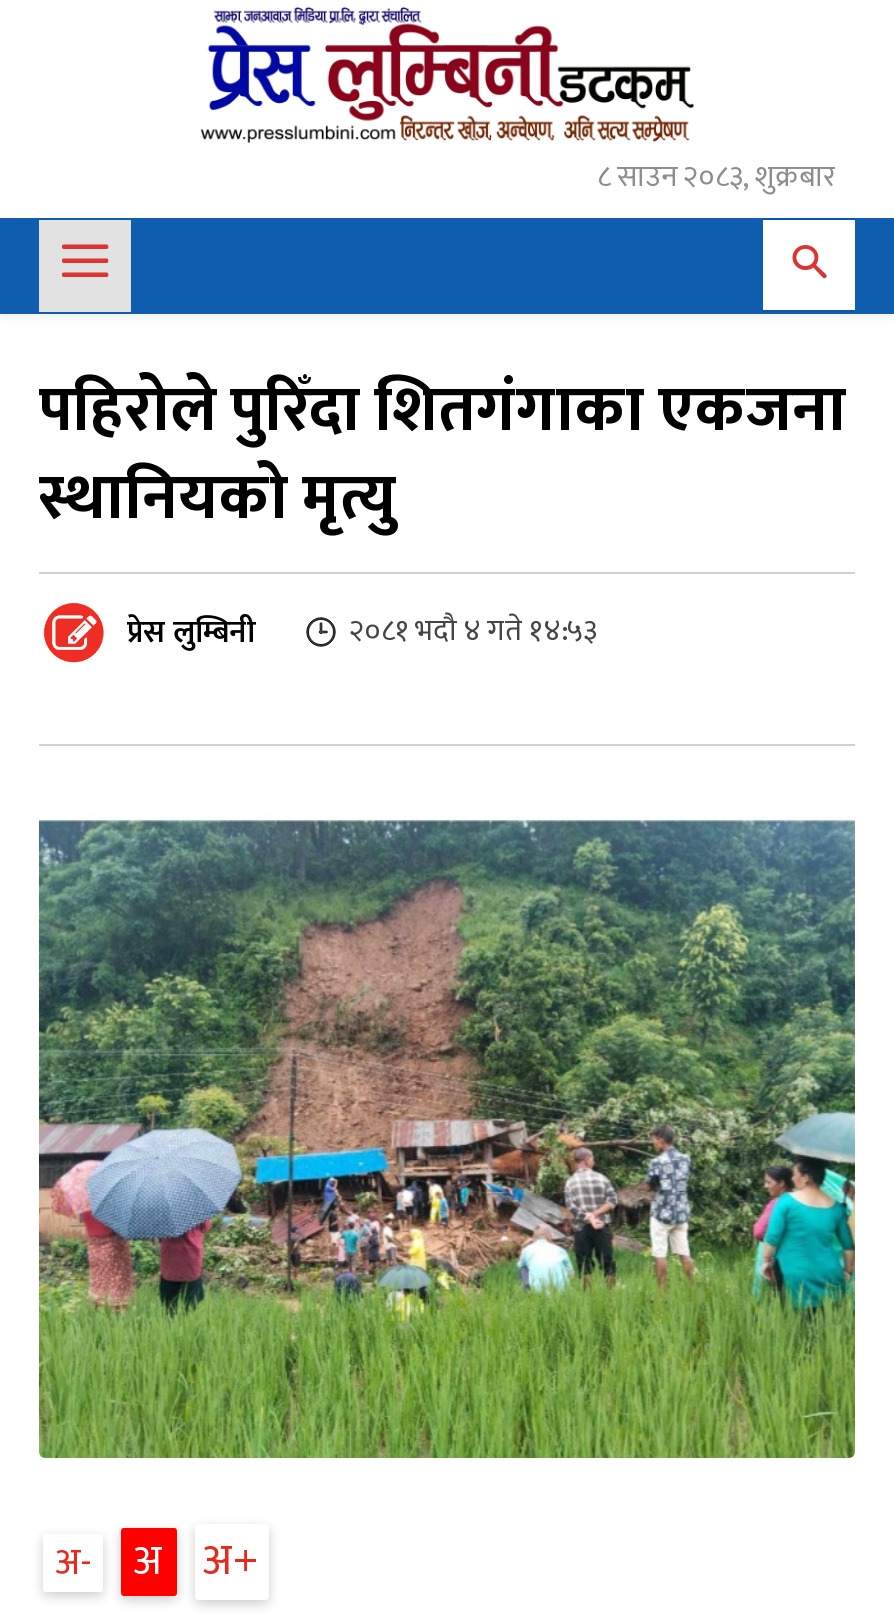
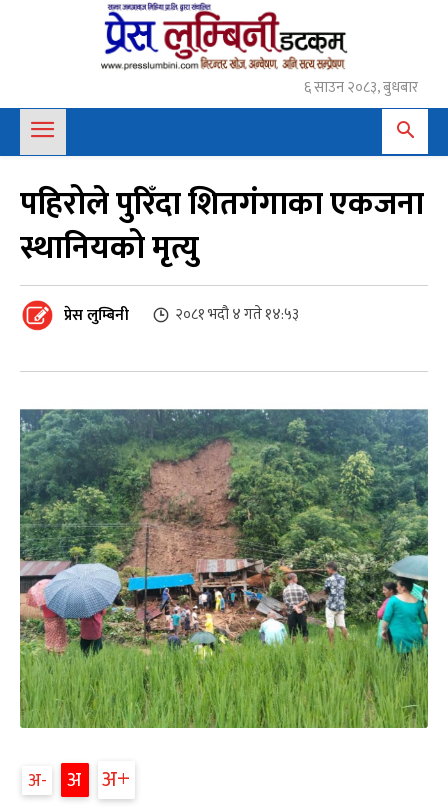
- ८ साउन २०८३, शुक्रबार
+ ६ साउन २०८३, बुधबार
